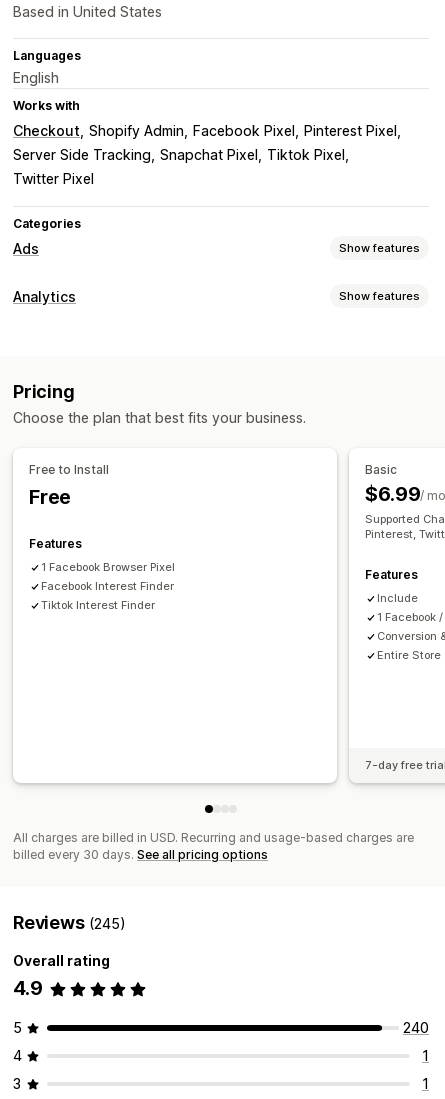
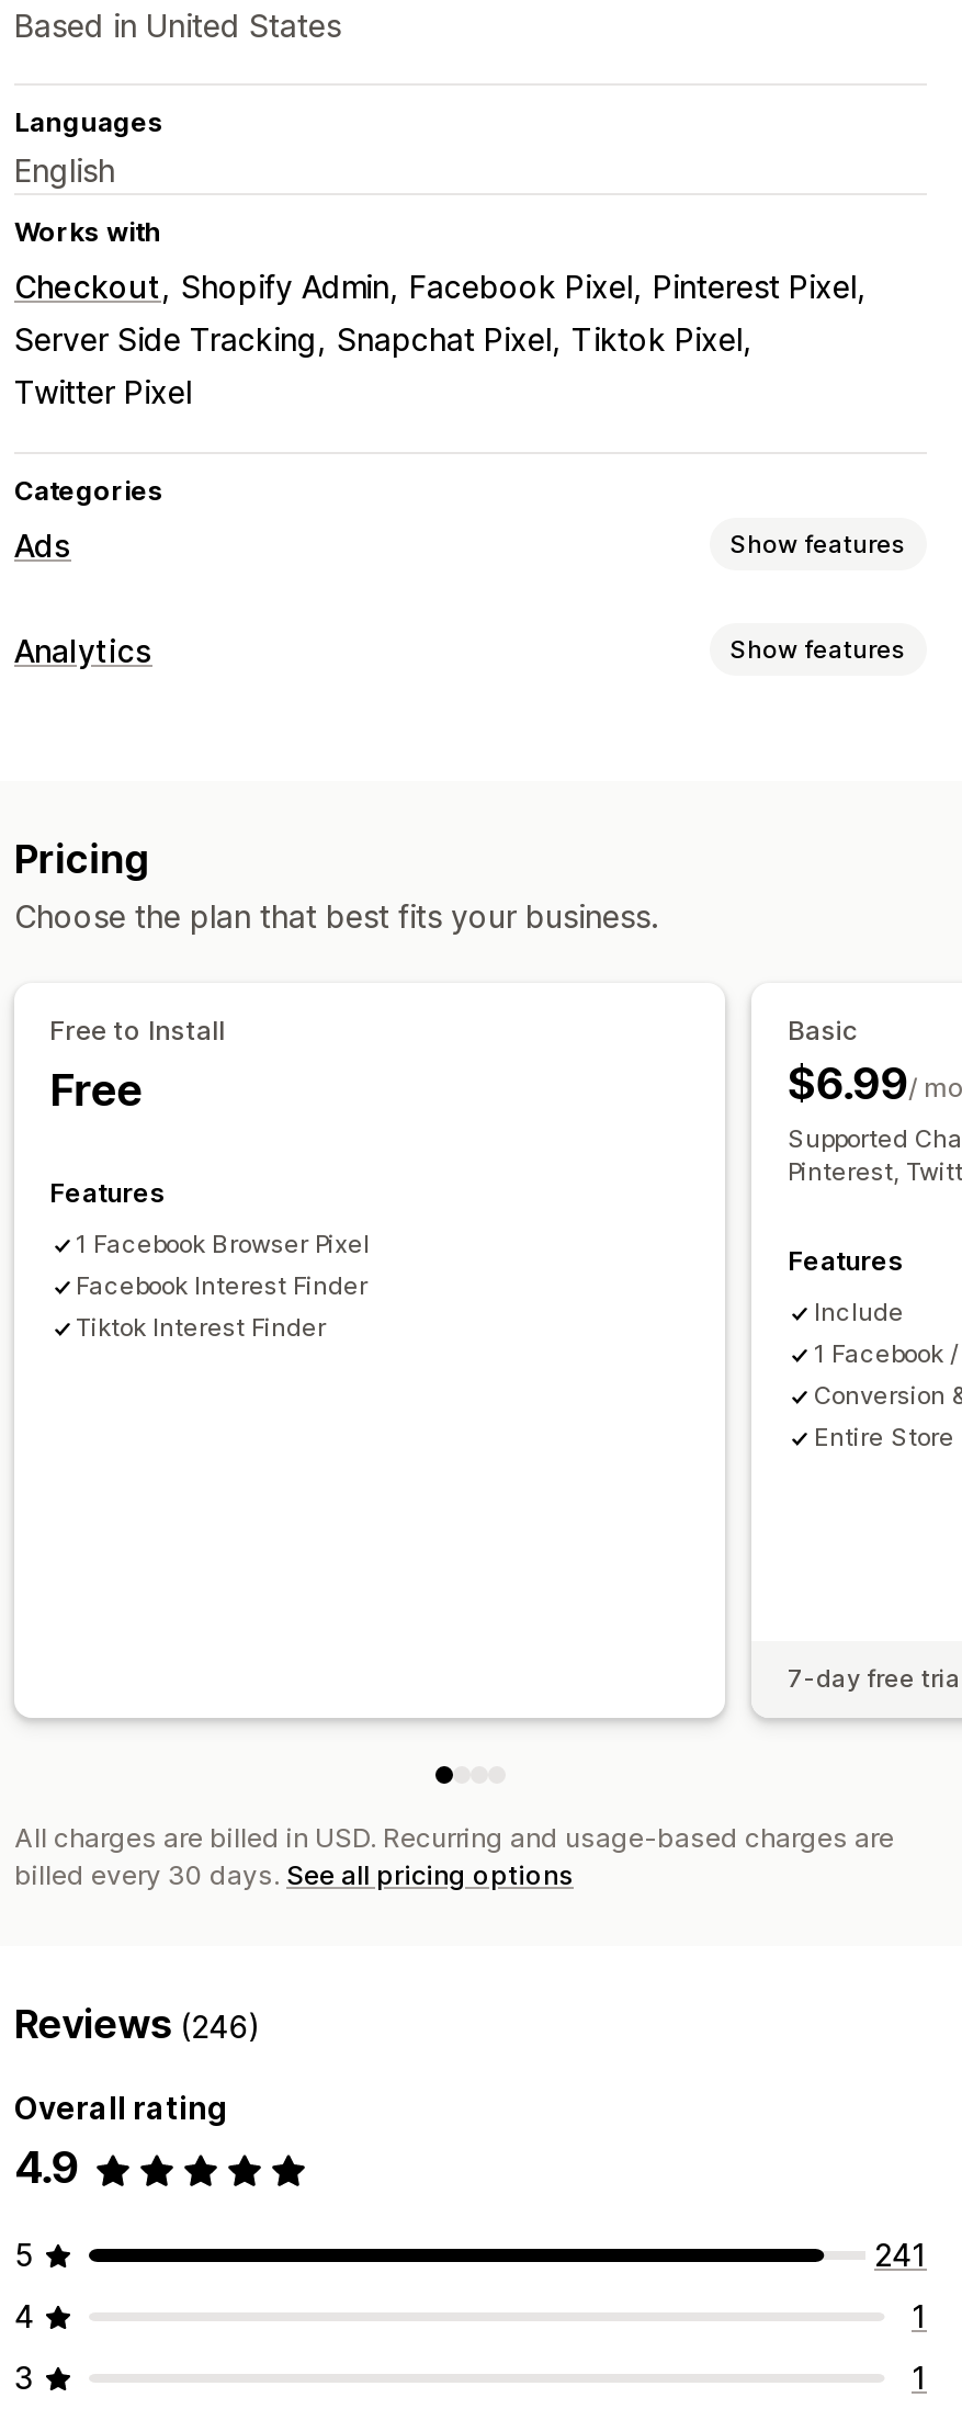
- Reviews (245)
+ Reviews (246)

- 240
+ 241
